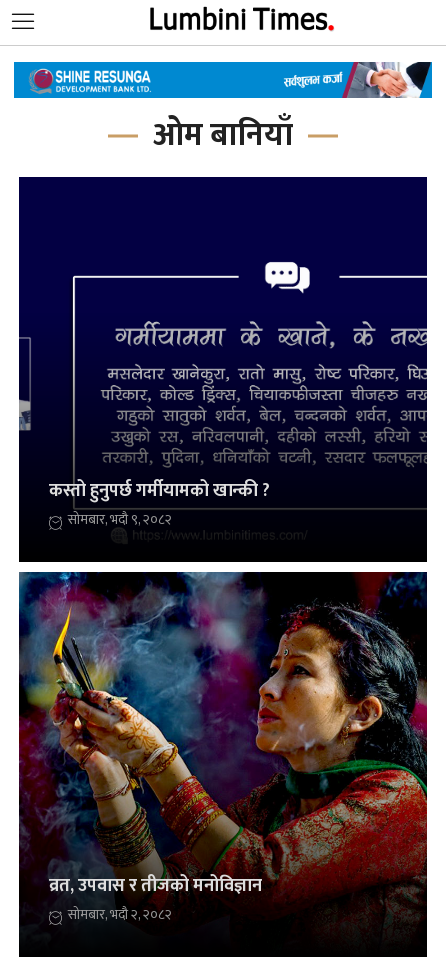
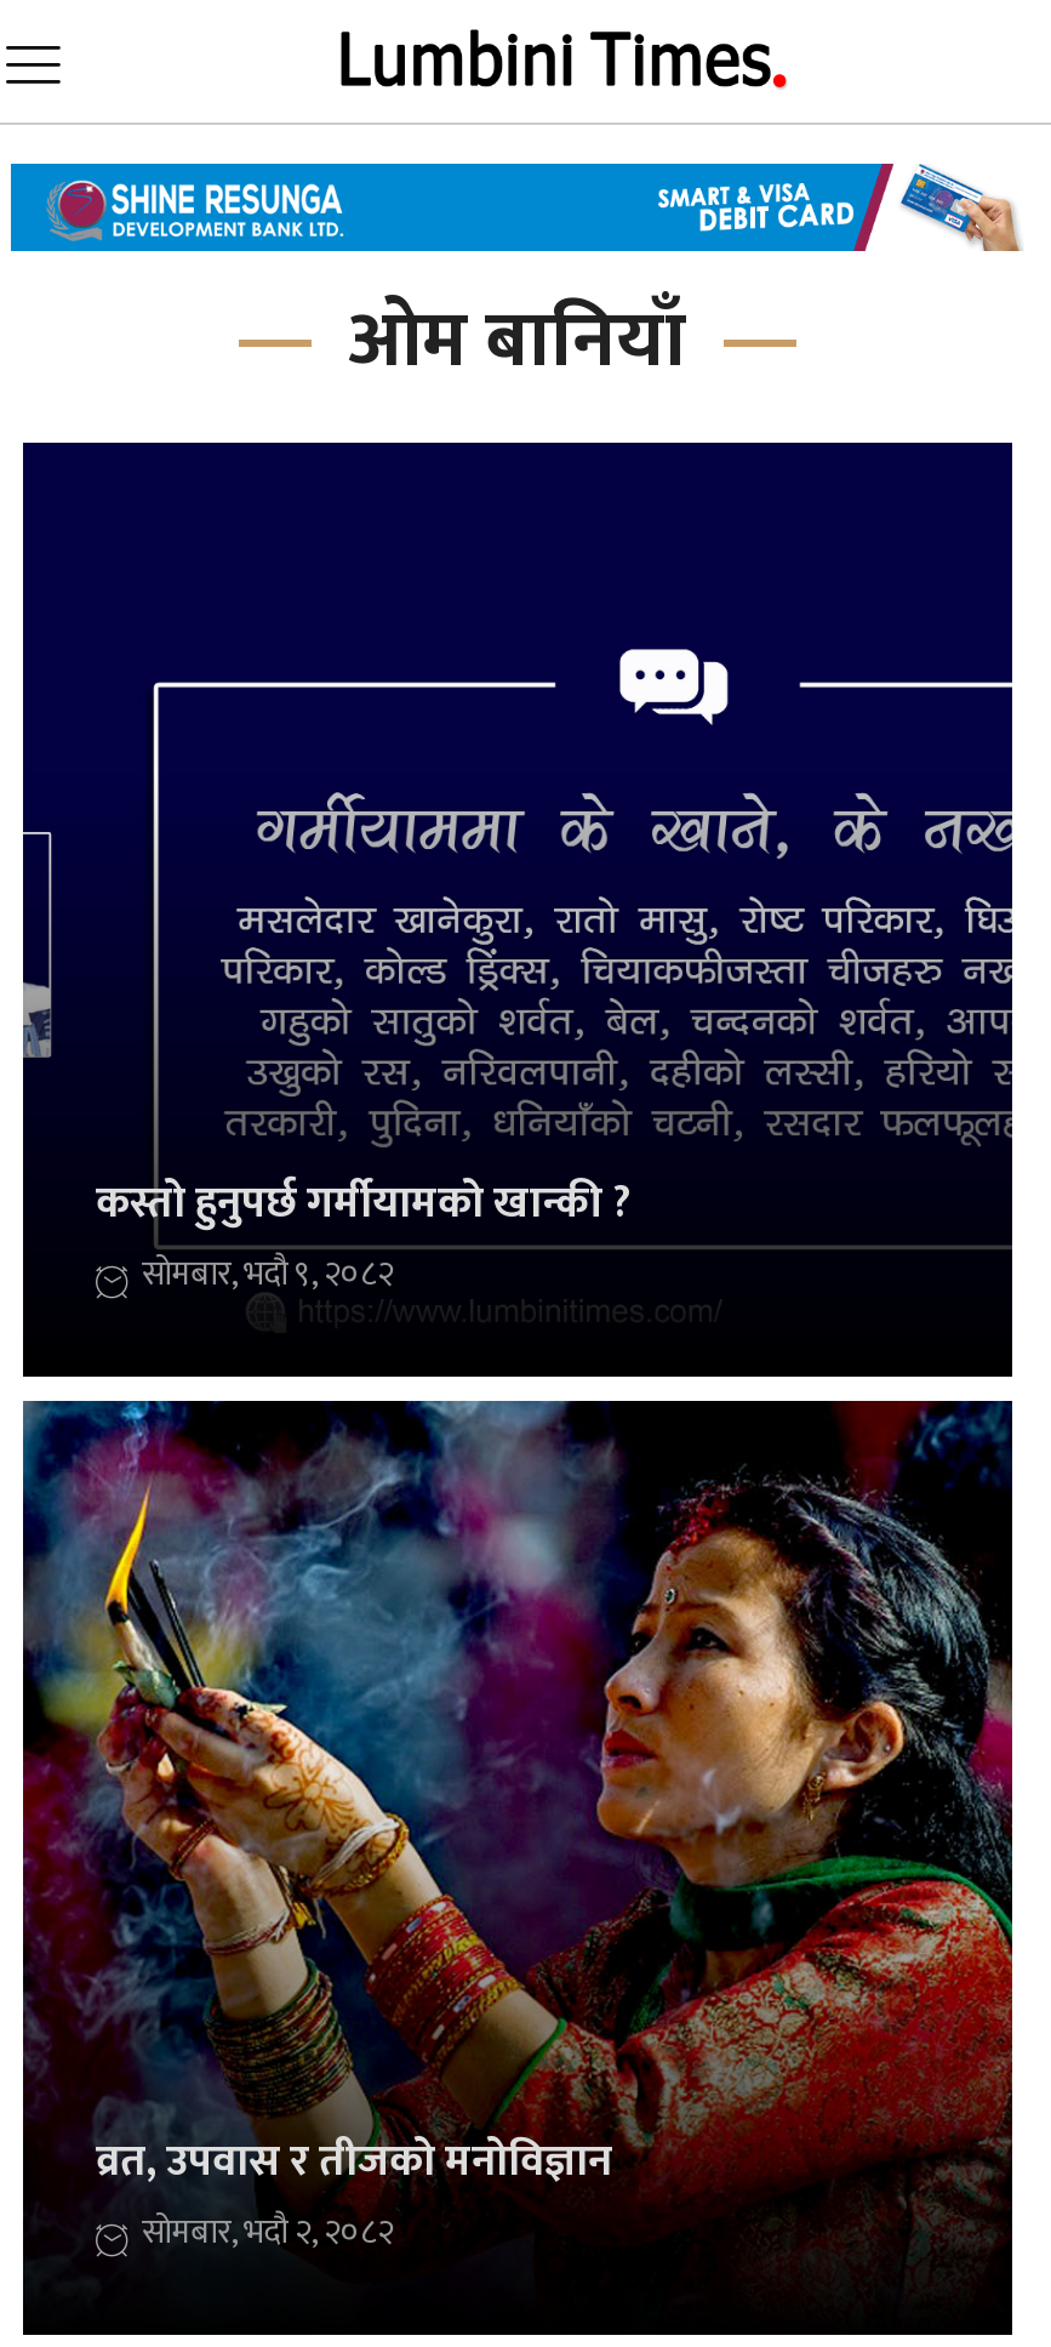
- [image]
+ [image]
